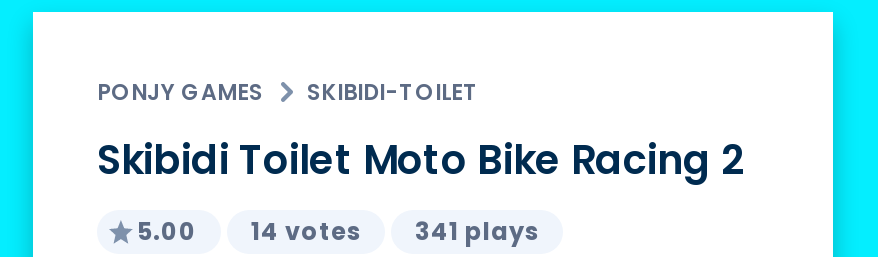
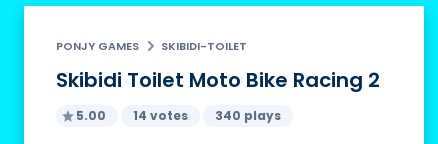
- 5.00 14 votes 341 plays
+ 5.00 14 votes 340 plays
